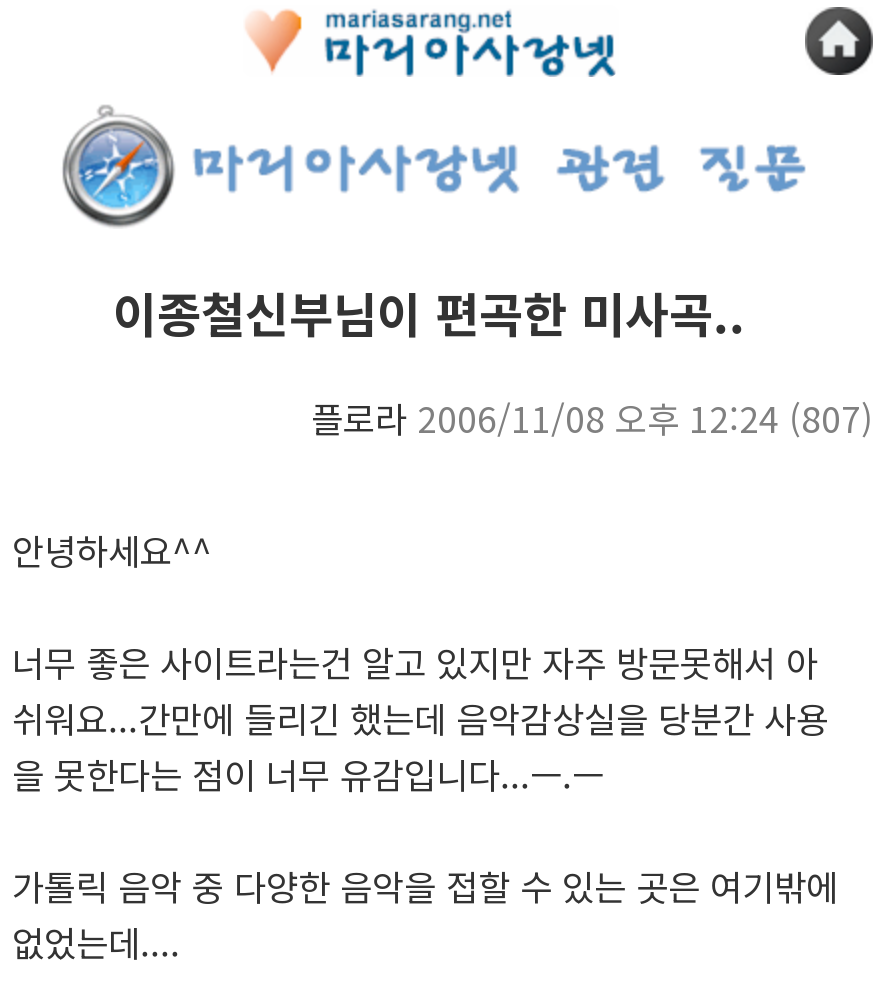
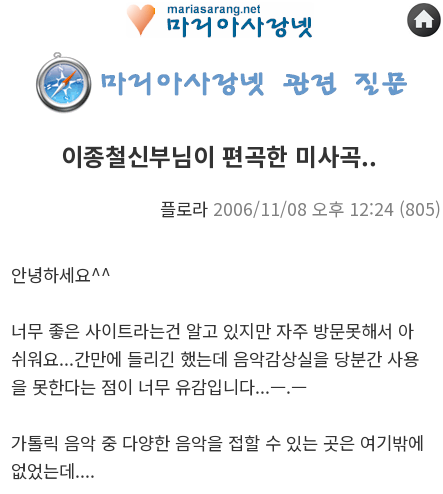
- 플로라 2006/11/08 오후 12:24 (807)
+ 플로라 2006/11/08 오후 12:24 (805)
